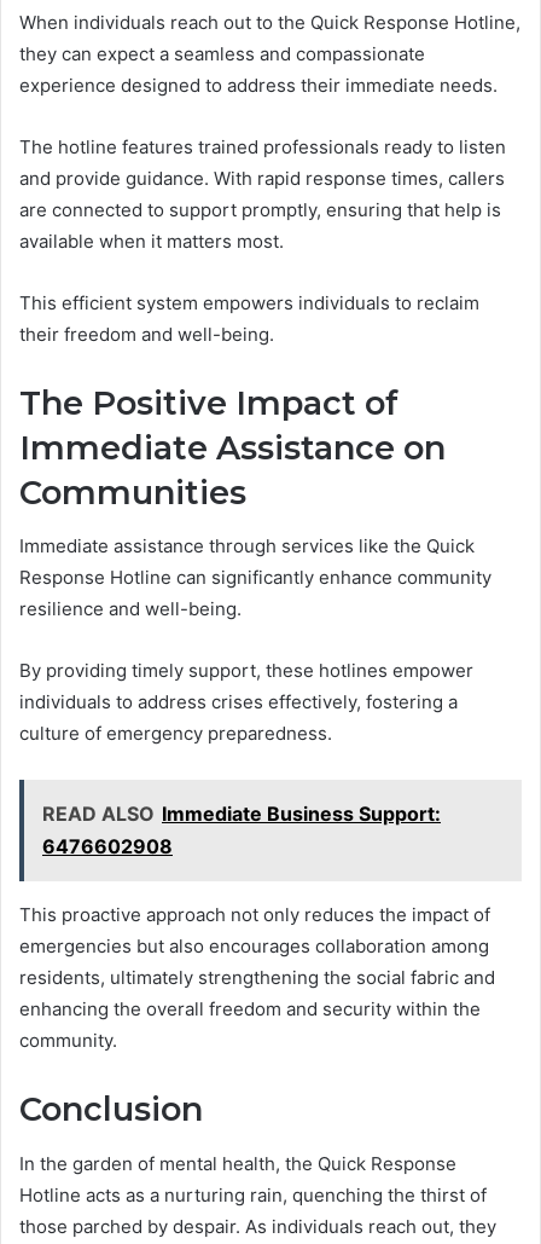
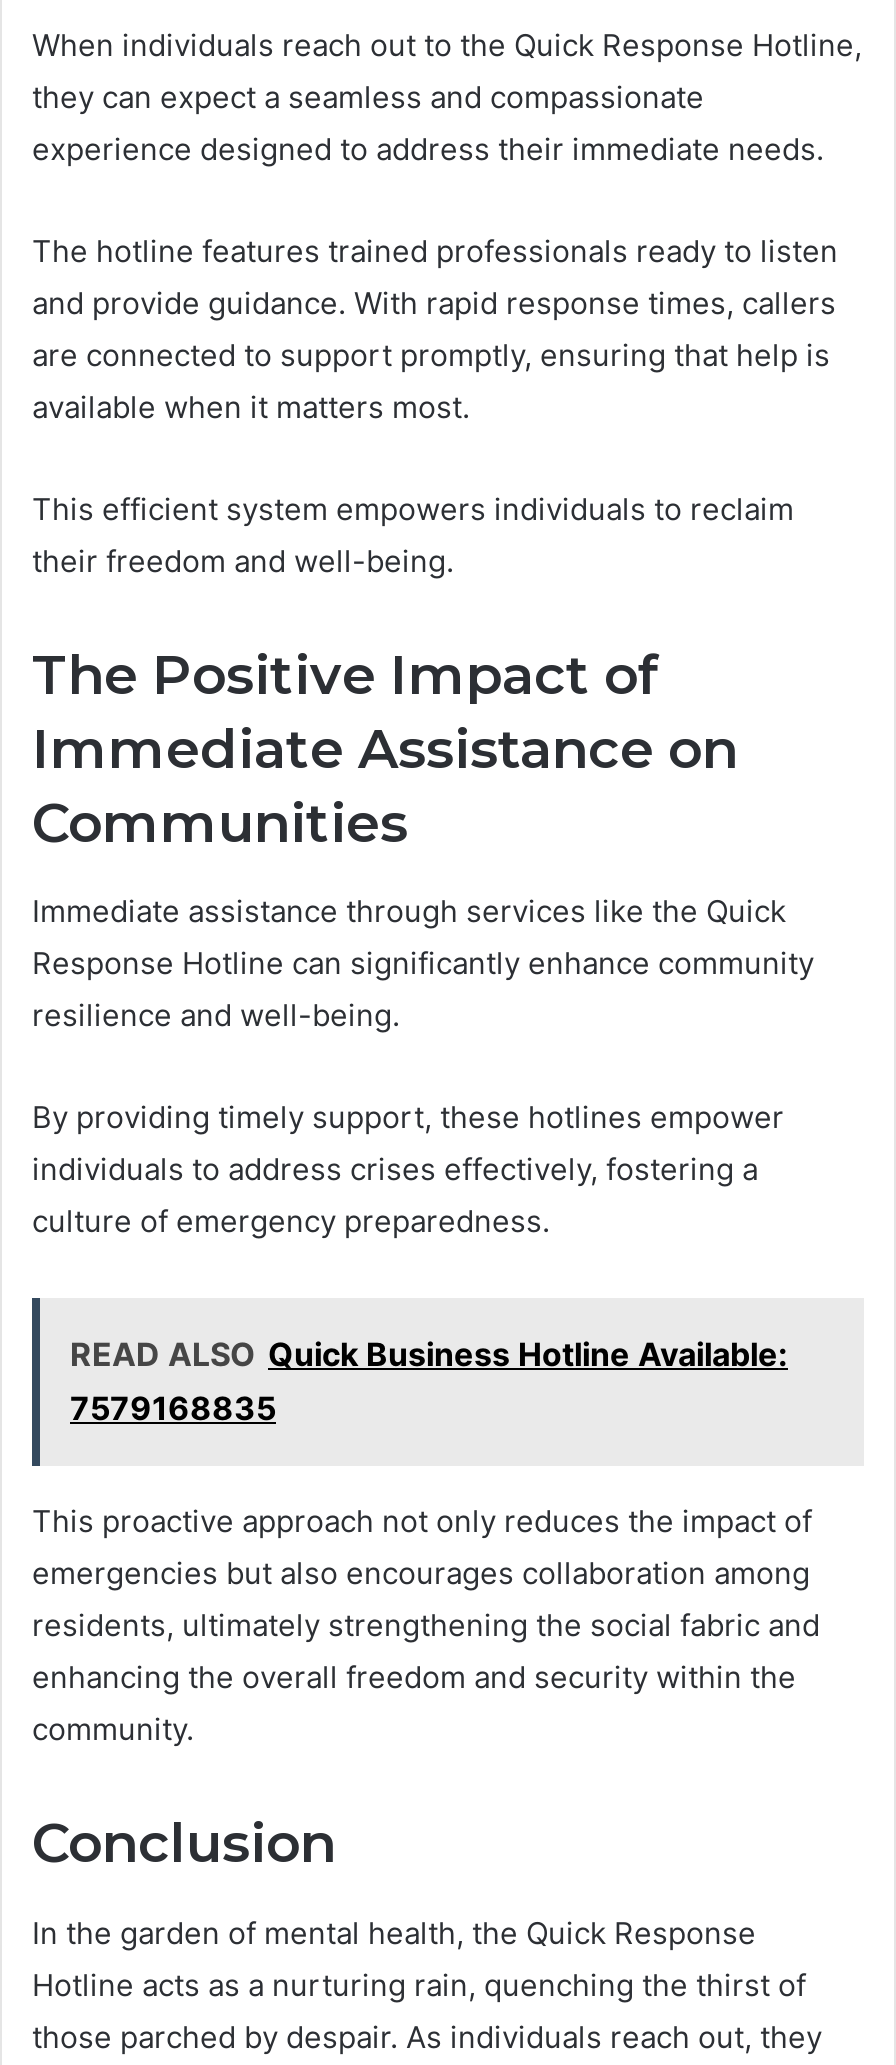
- READ ALSO Immediate Business Support:
- 6476602908
+ READ ALSO Quick Business Hotline Available:
+ 7579168835
